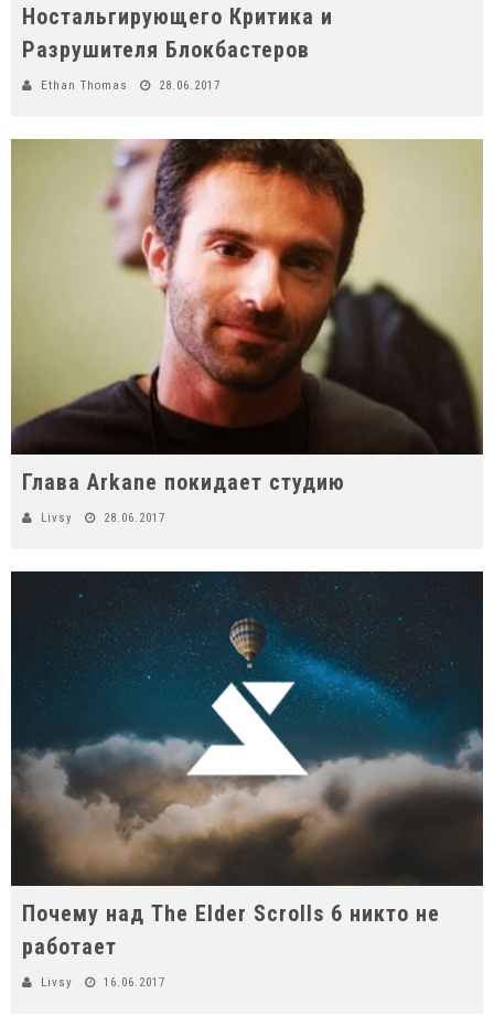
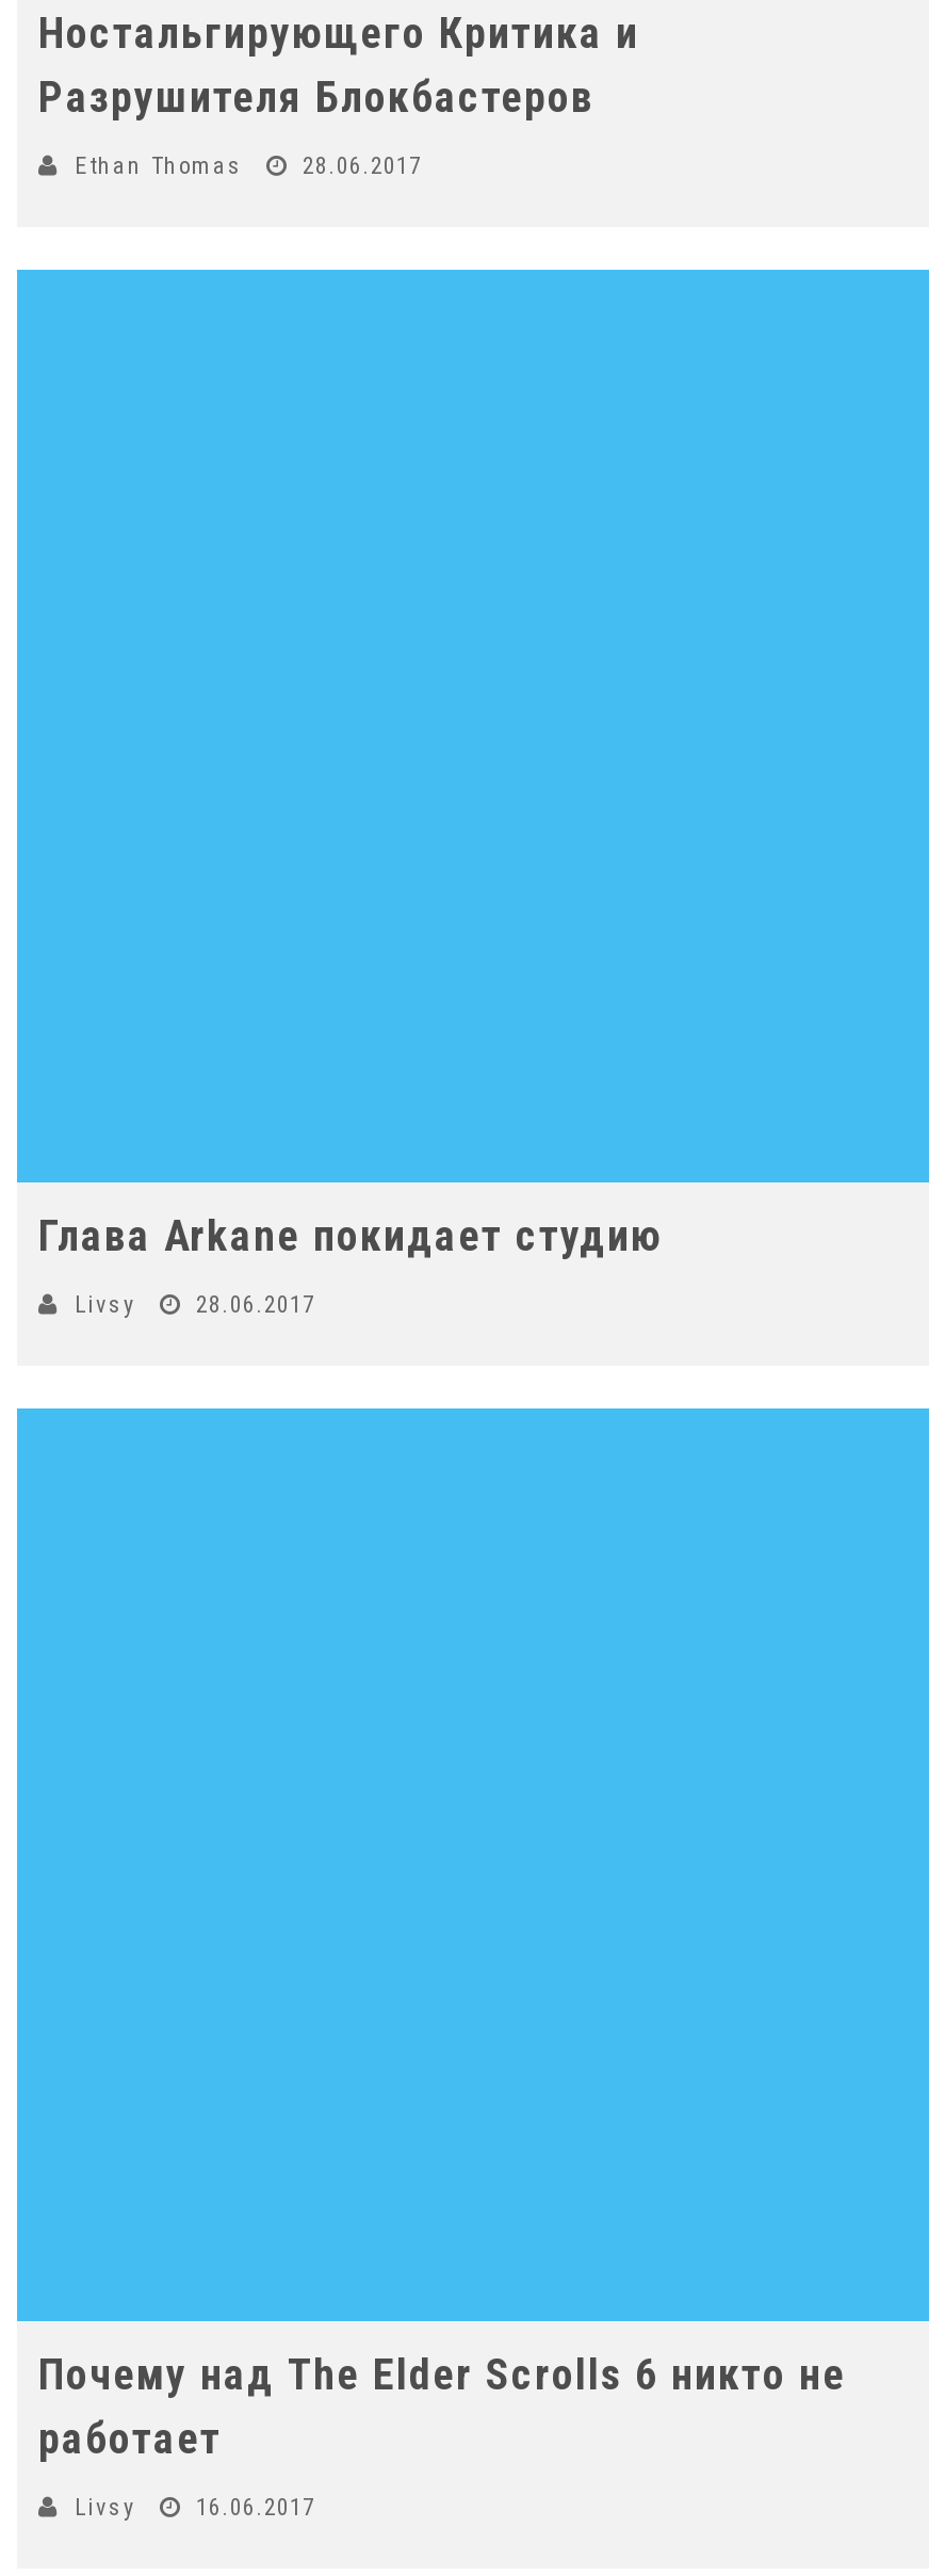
- [image]

- [image]
